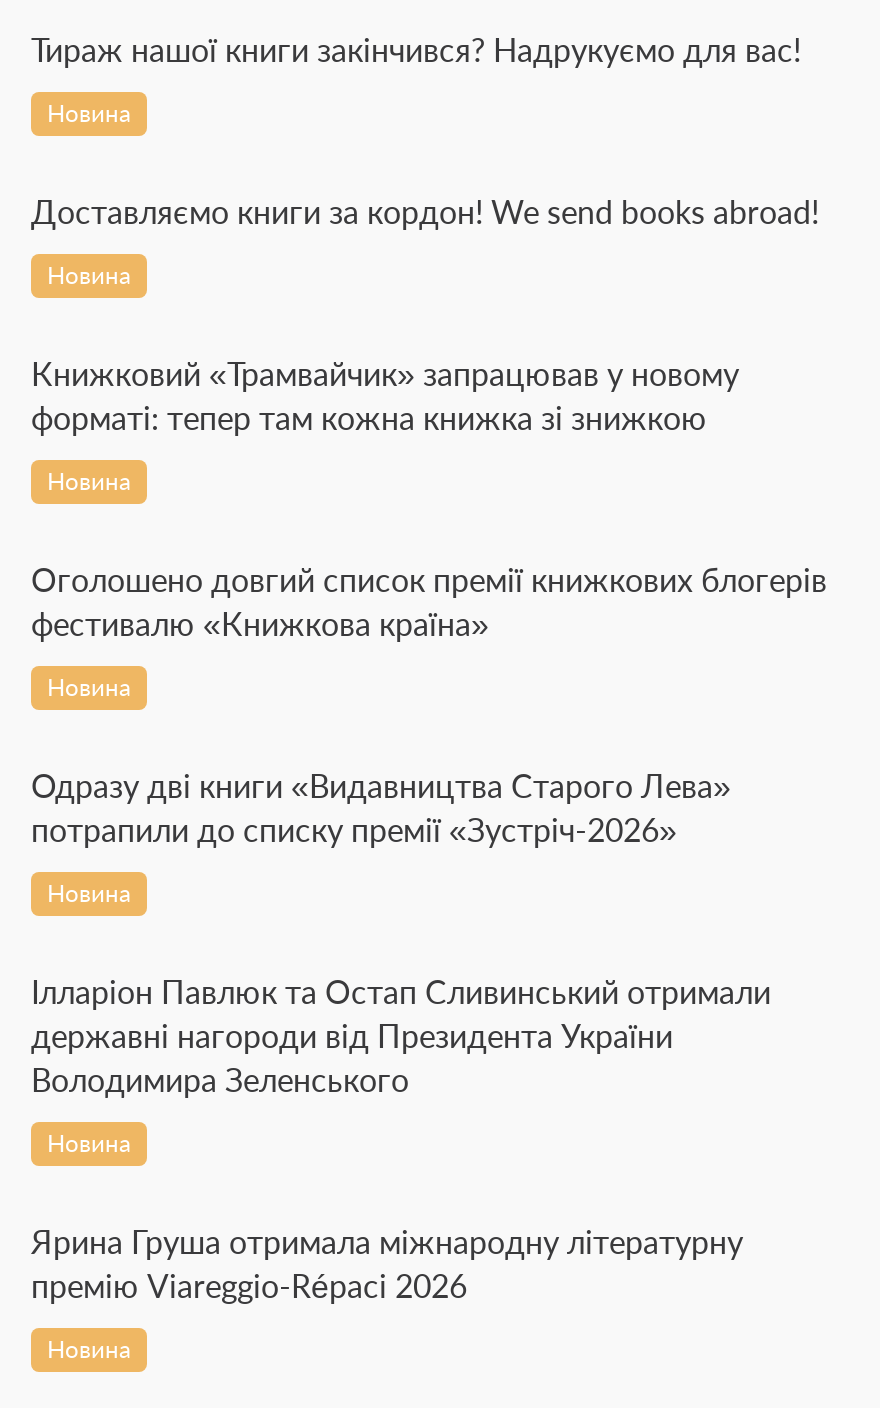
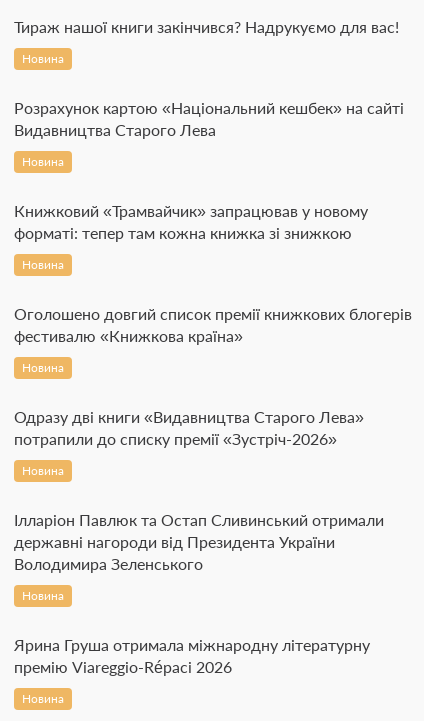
- Доставляємо книги за кордон! We send books abroad!
+ Розрахунок картою «Національний кешбек» на сайті
+ Видавництва Старого Лева
